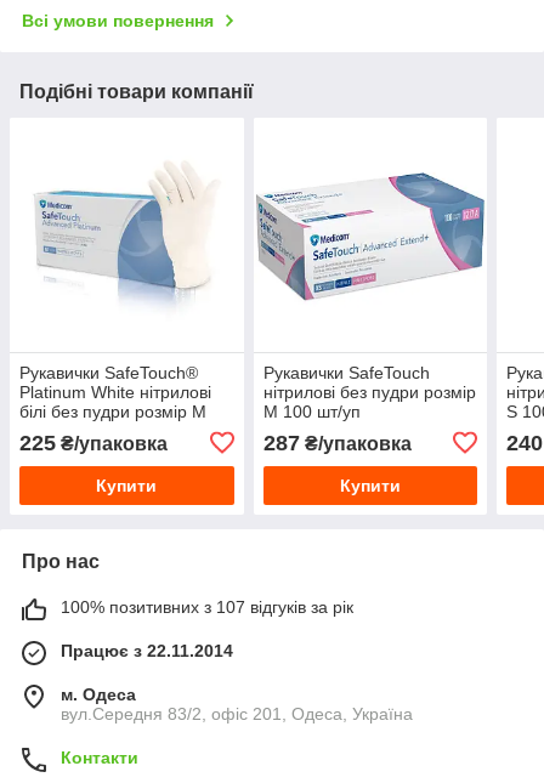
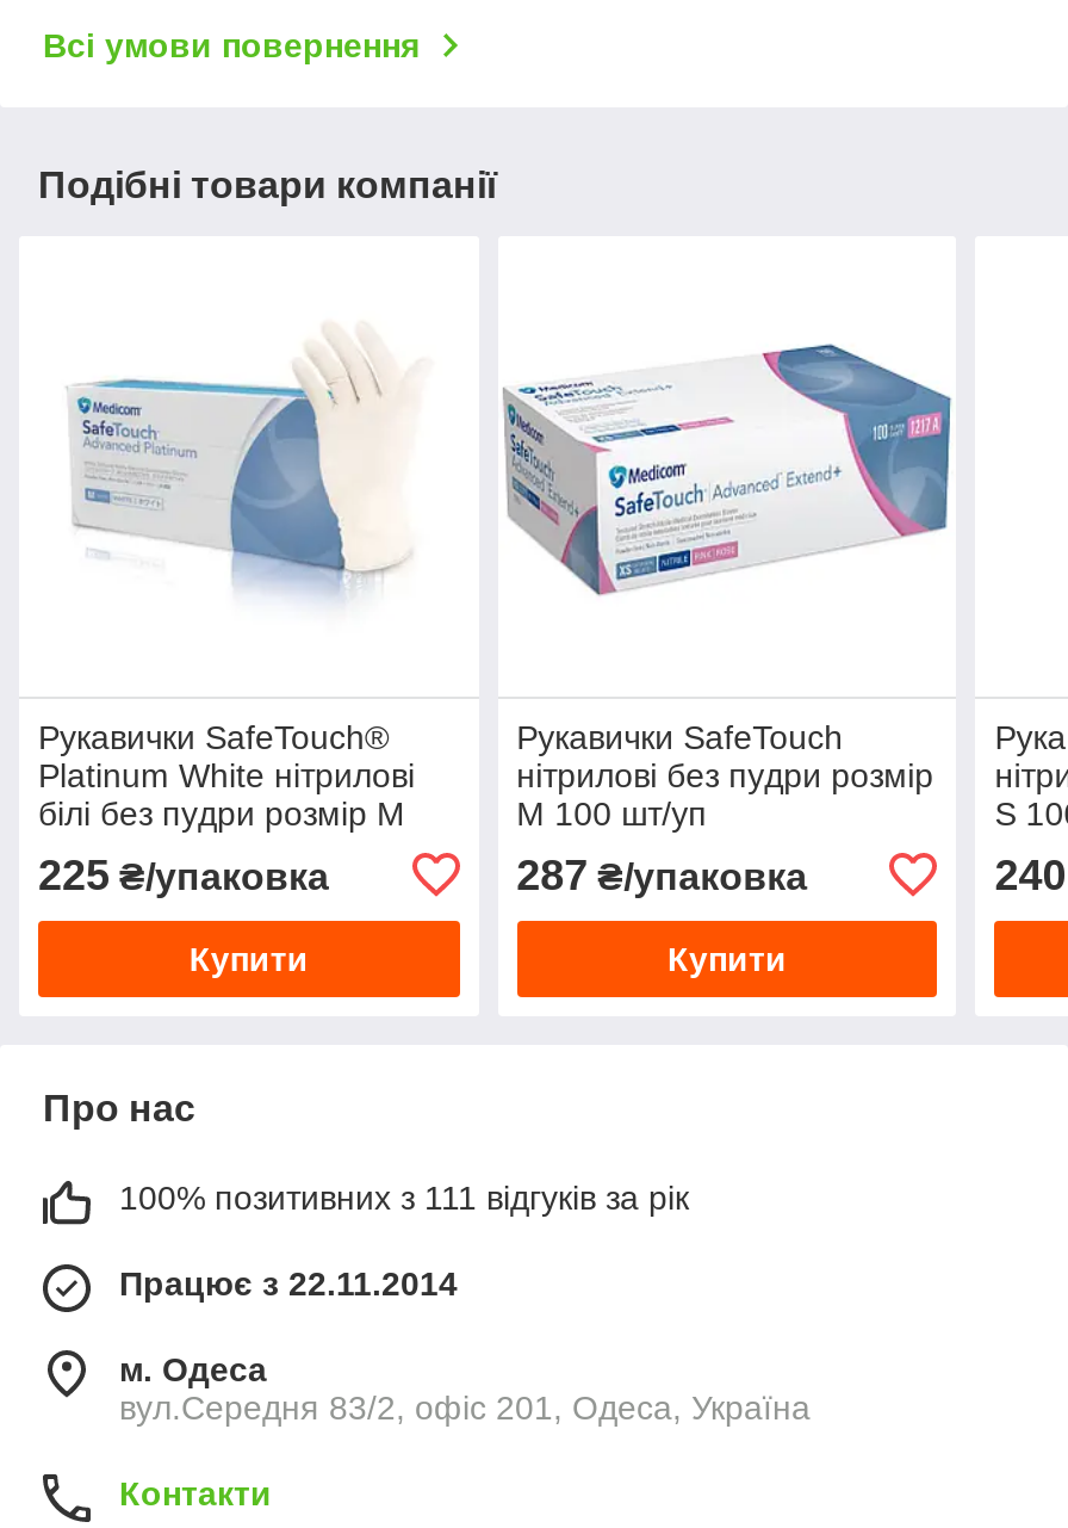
- 100% позитивних з 107 відгуків за рік
+ 100% позитивних з 111 відгуків за рік
